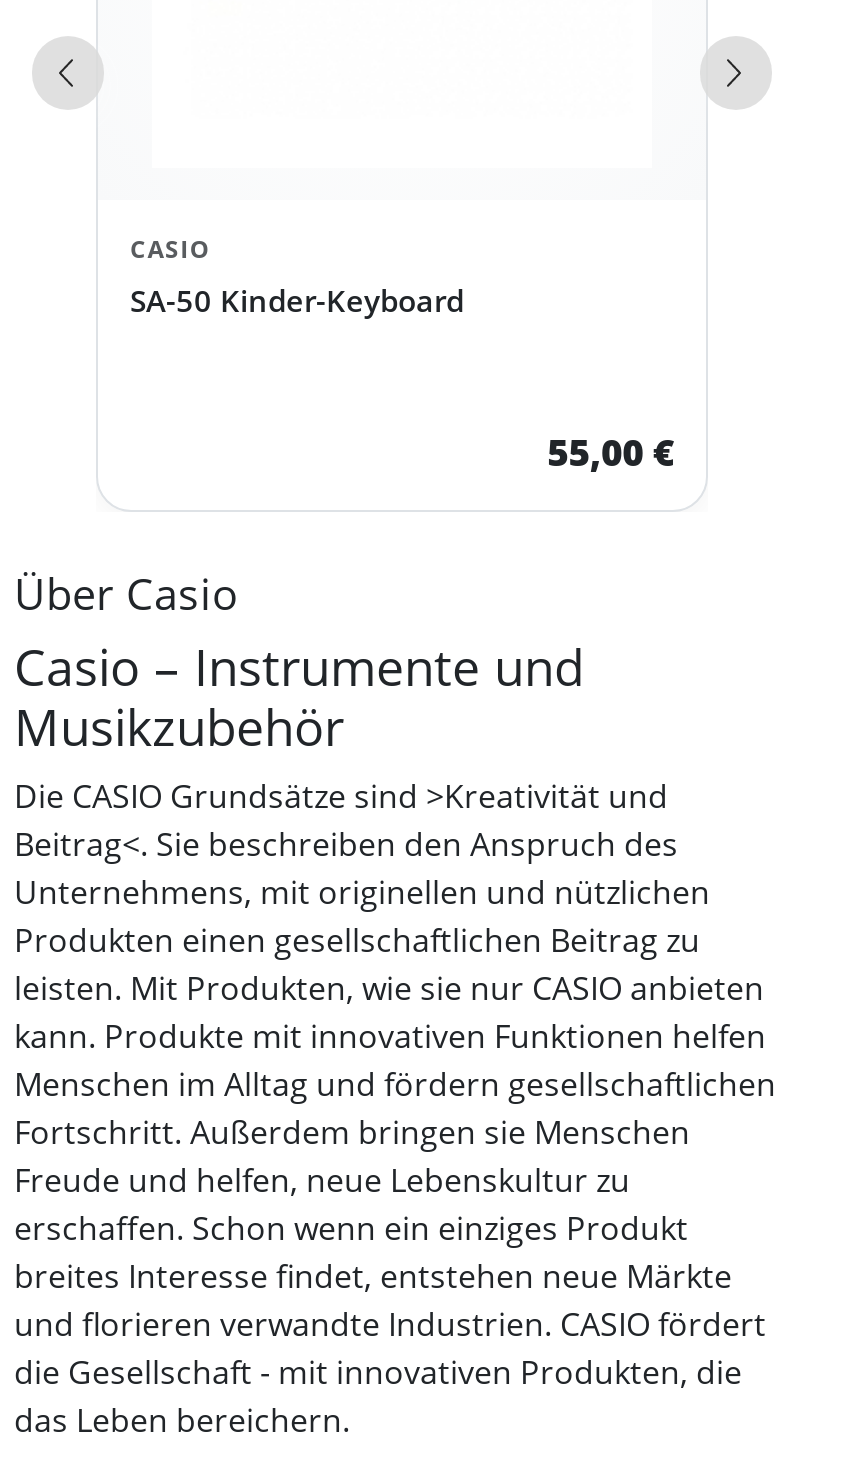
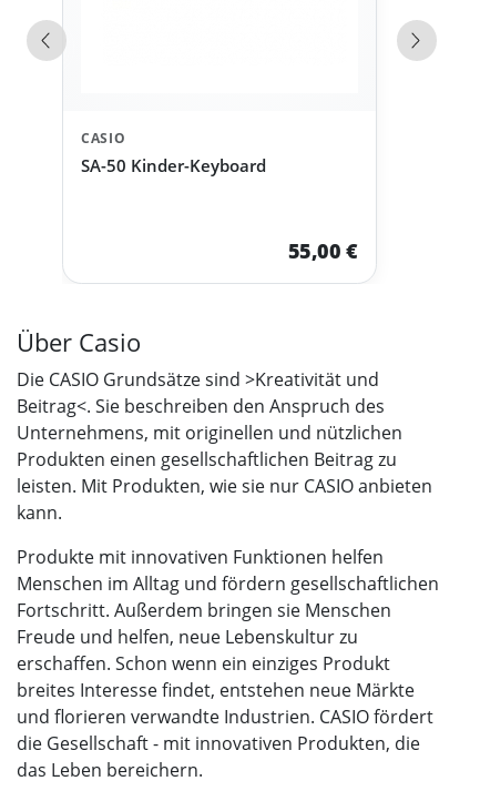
- Casio – Instrumente und
- Musikzubehör

moved up: Die CASIO Grundsätze sind >Kreativität und | Beitrag<. Sie beschreiben den Anspruch des | Unternehmens, mit originellen und nützlichen | Produkten einen gesellschaftlichen Beitrag zu | leisten. Mit Produkten, wie sie nur CASIO anbieten
